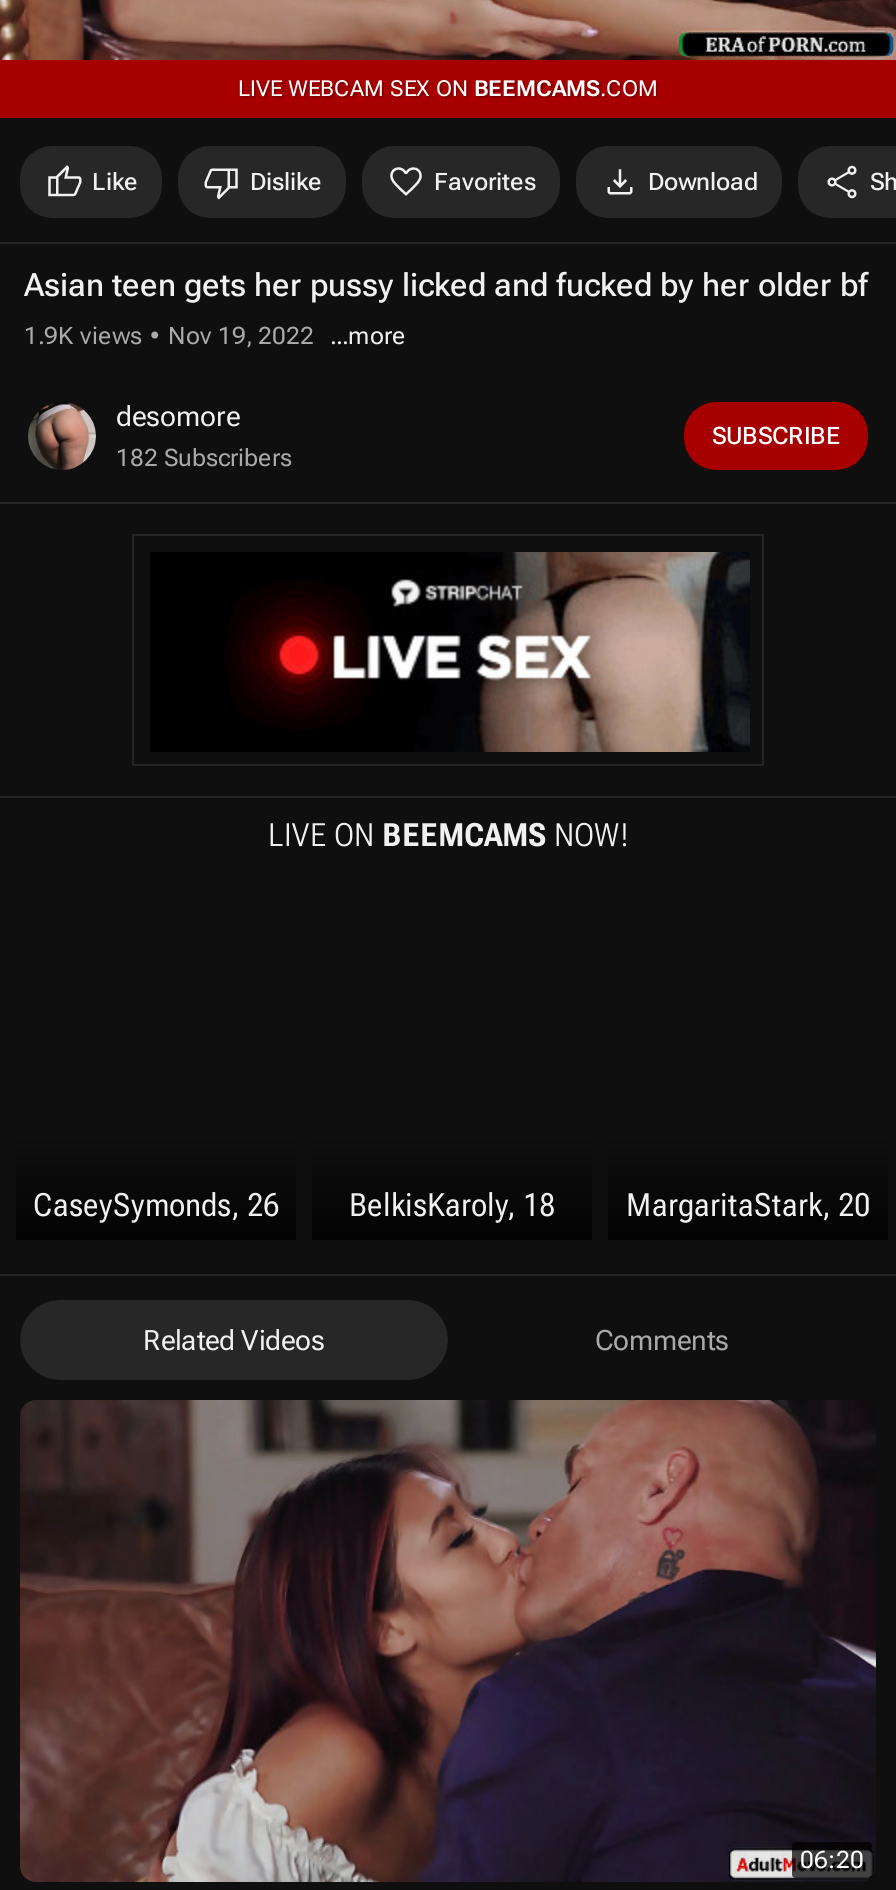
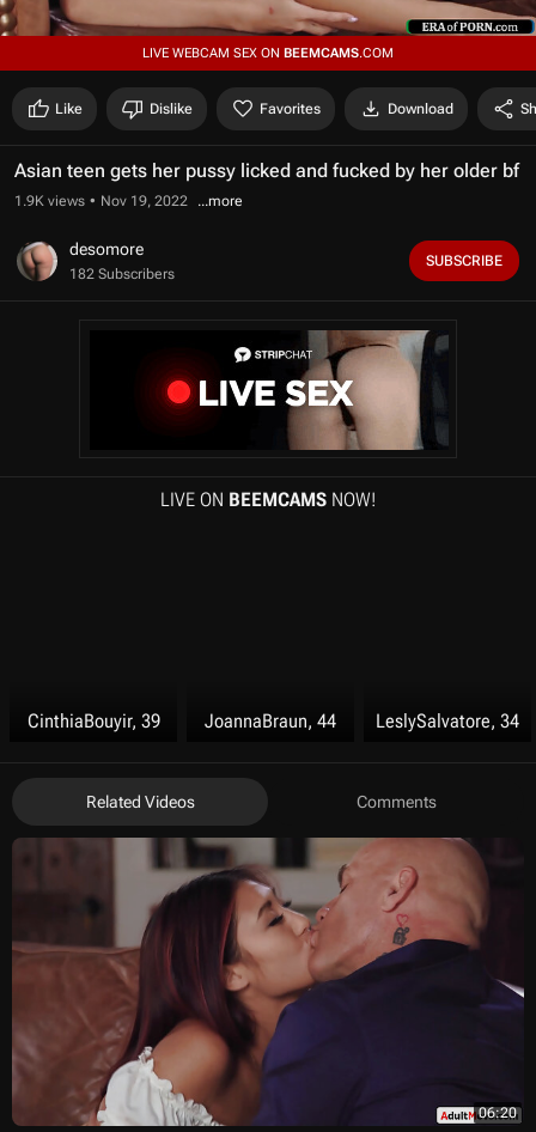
- CaseySymonds, 26
- BelkisKaroly, 18
- MargaritaStark, 20
+ CinthiaBouyir, 39
+ JoannaBraun, 44
+ LeslySalvatore, 34
